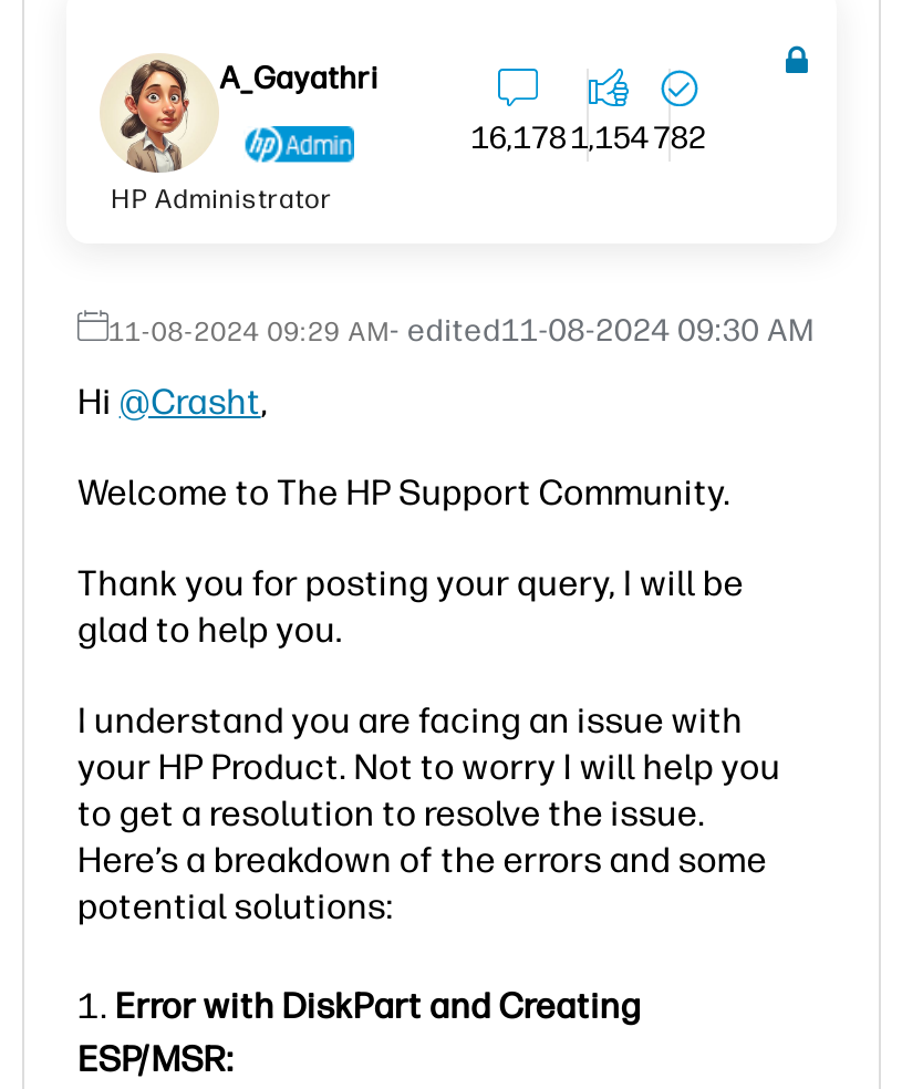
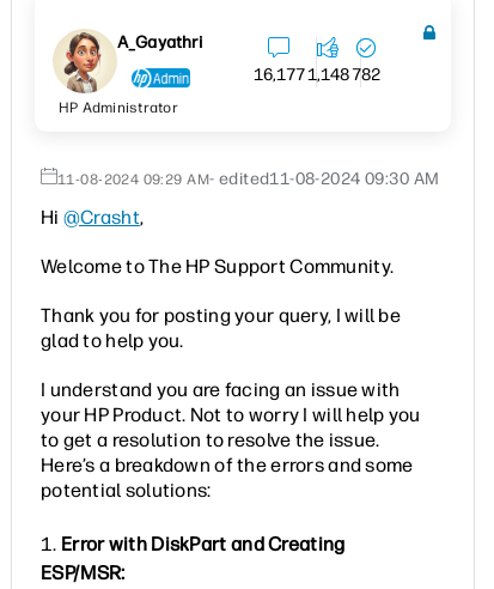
- 16,178 1,154 782
+ 16,177 1,148 782
